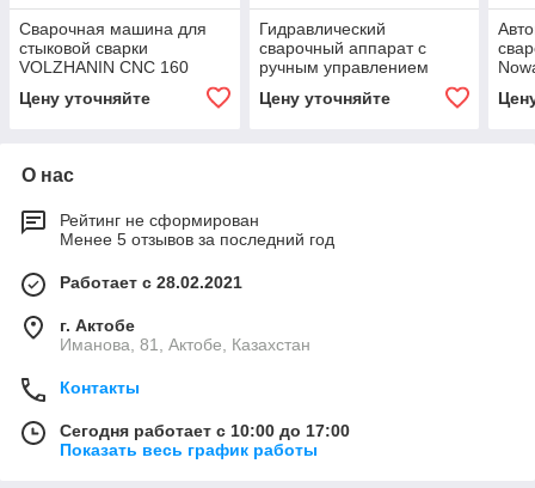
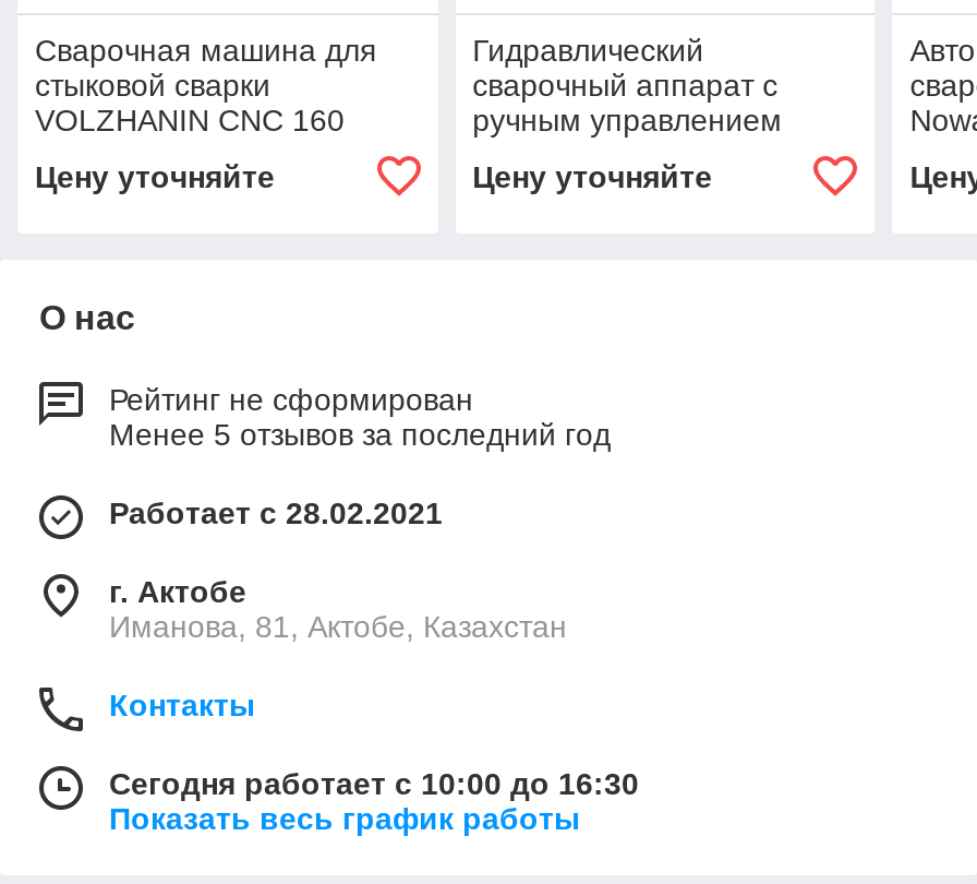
- Сегодня работает с 10:00 до 17:00
+ Сегодня работает с 10:00 до 16:30
